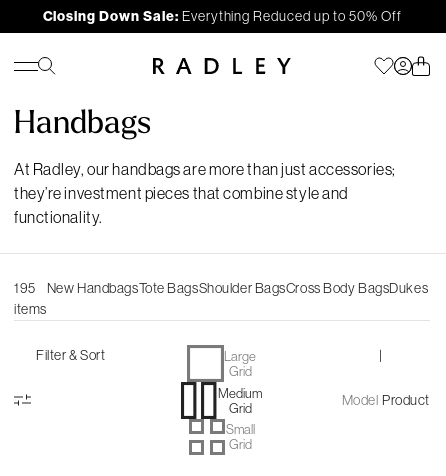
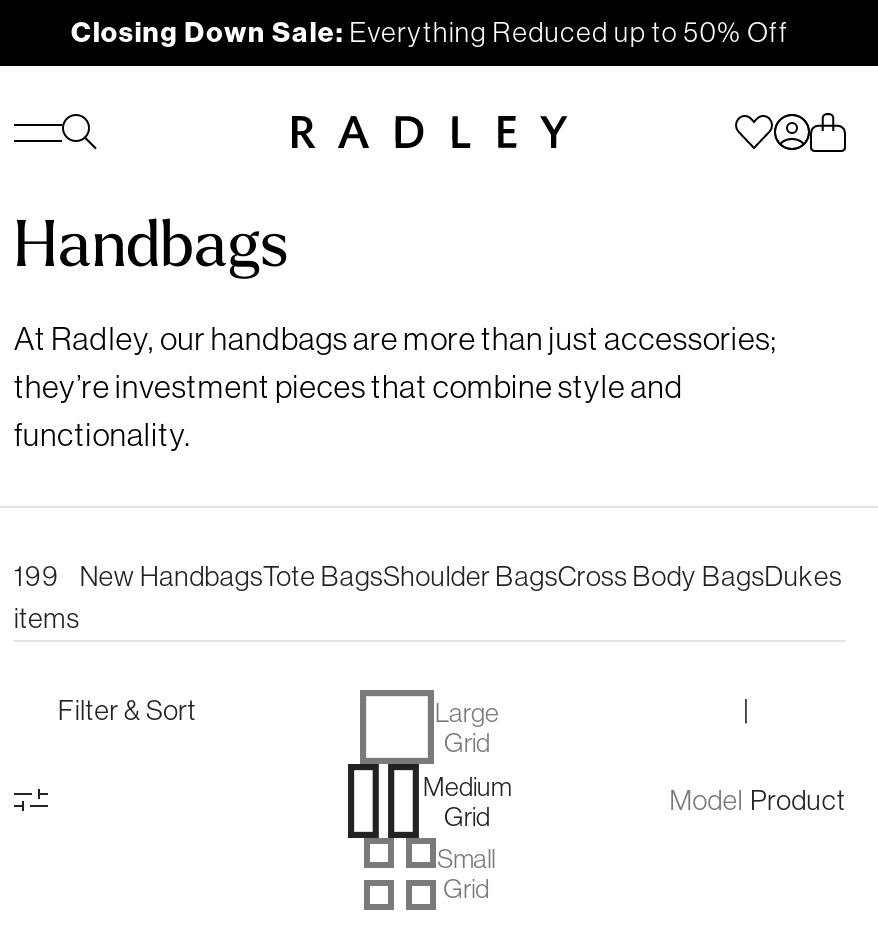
- 195
+ 199
